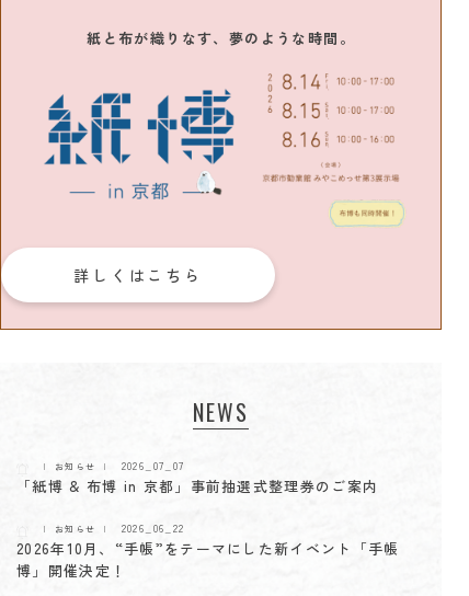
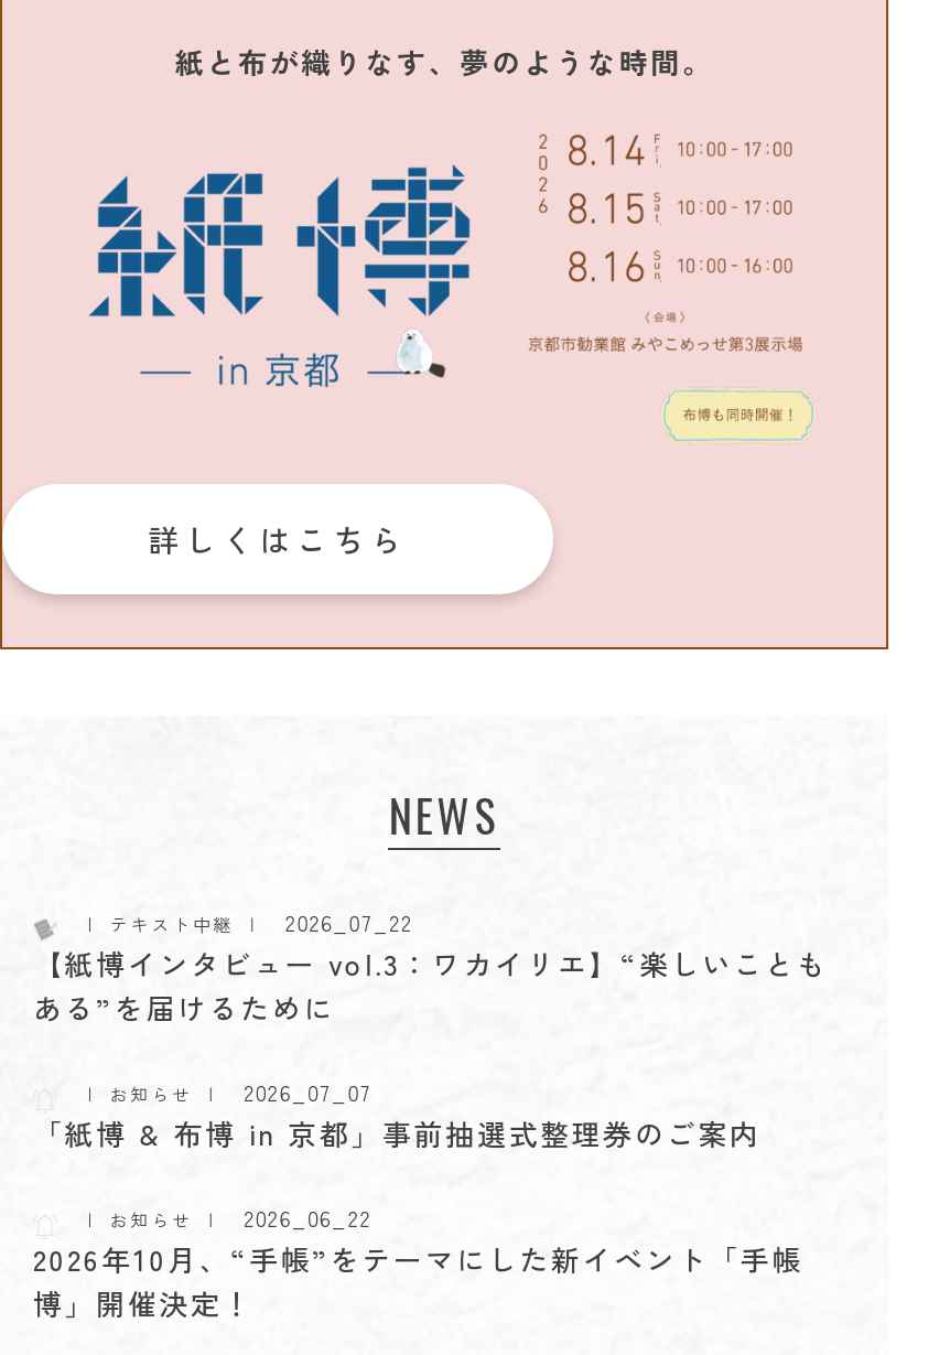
+ テキスト中継
+ 2026_07_22
+ 【紙博インタビュー vol.3：ワカイリエ】“楽しいことも
+ ある”を届けるために
